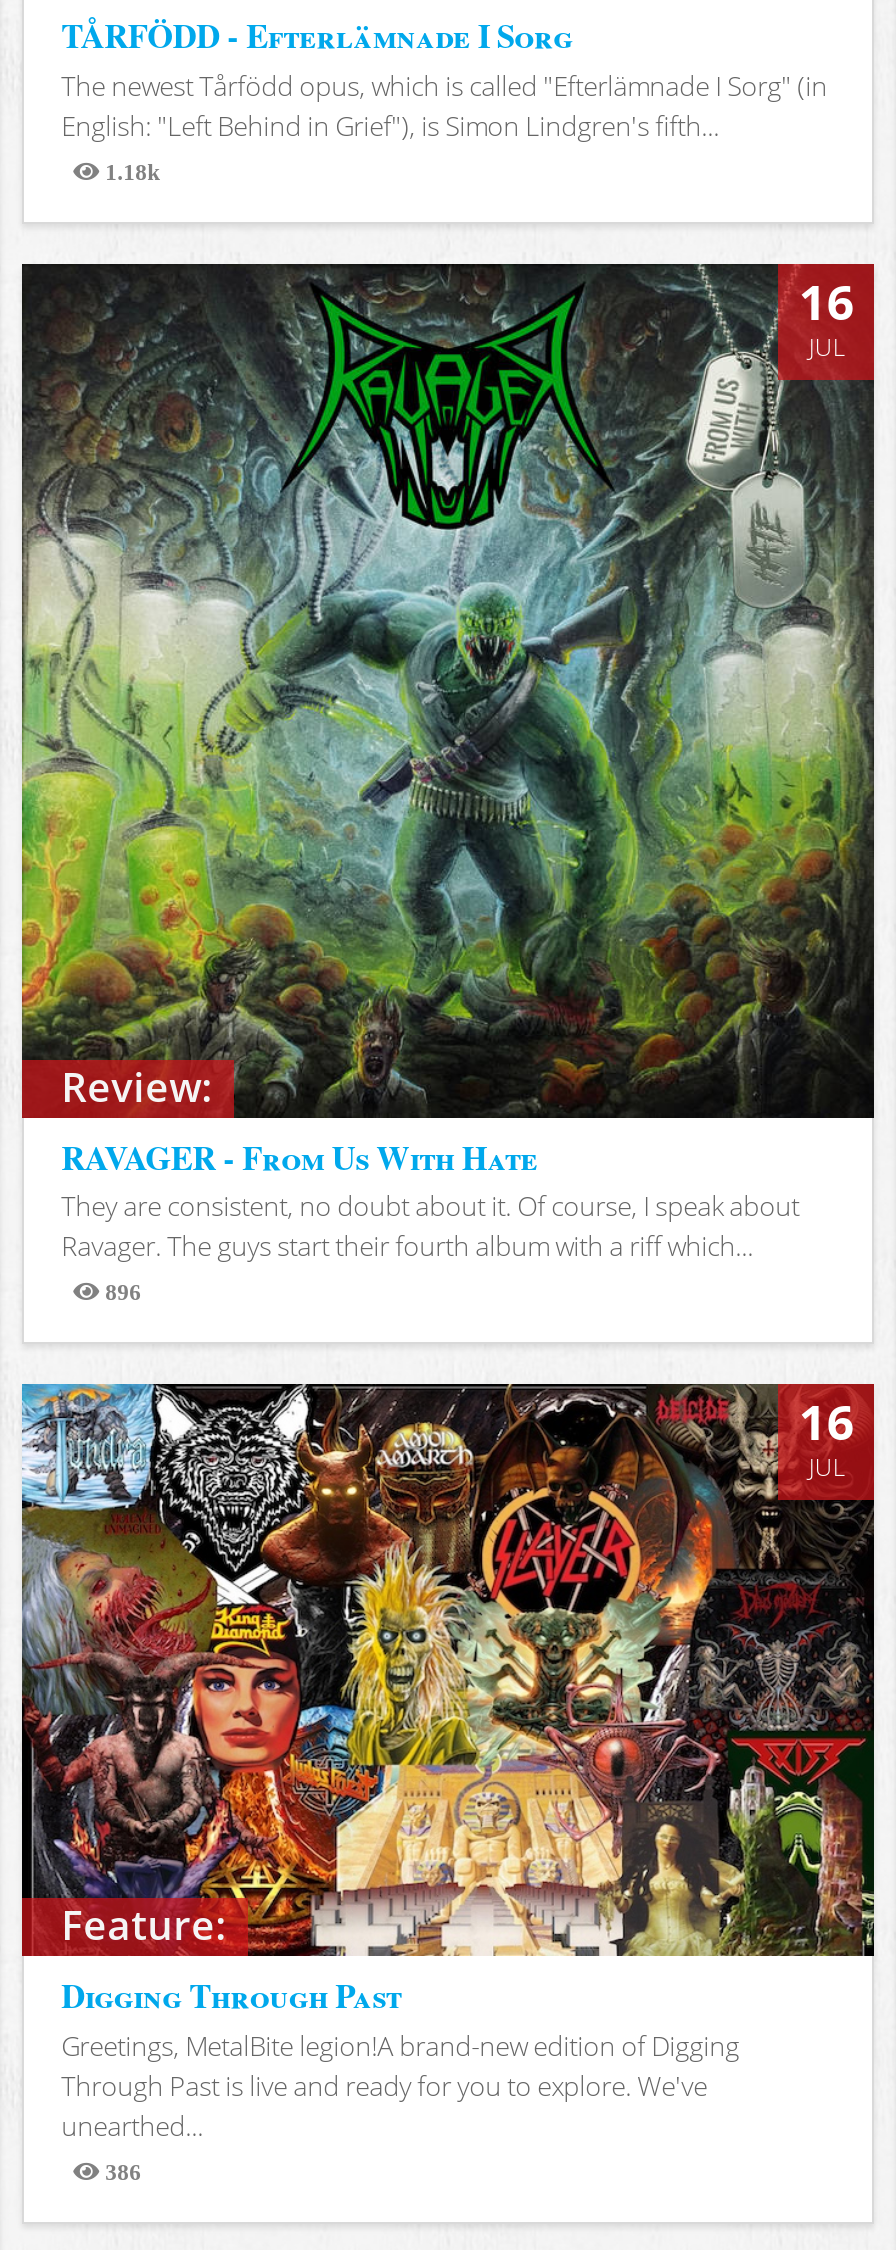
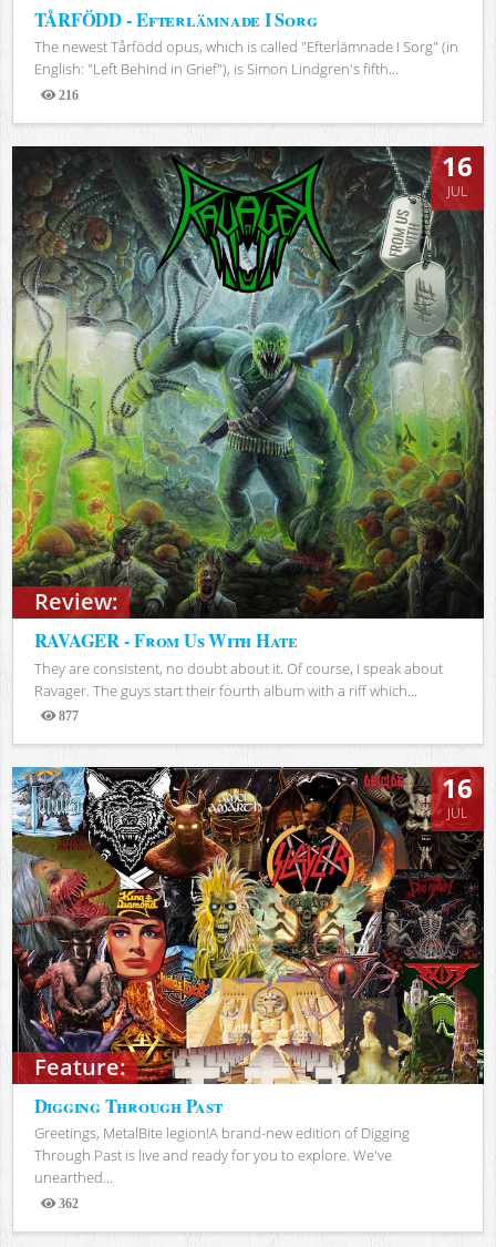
- 1.18k
+ 216

- 896
+ 877

- 386
+ 362
